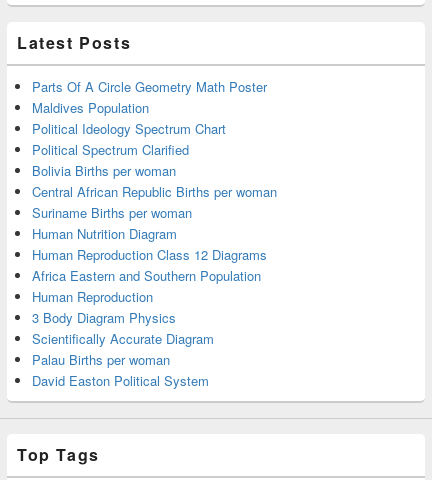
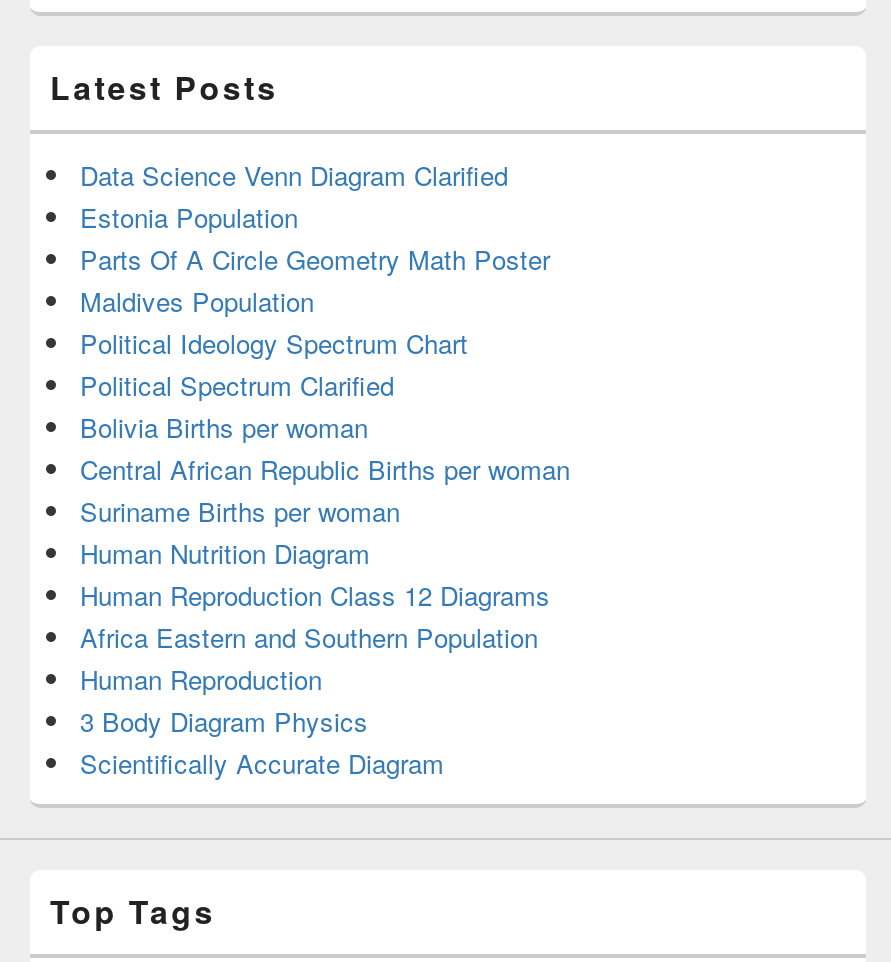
+ Data Science Venn Diagram Clarified
+ Estonia Population

moved down: Parts Of A Circle Geometry Math Poster | Maldives Population | Political Ideology Spectrum Chart | ... | 3 Body Diagram Physics | Scientifically Accurate Diagram

- Palau Births per woman
- David Easton Political System
